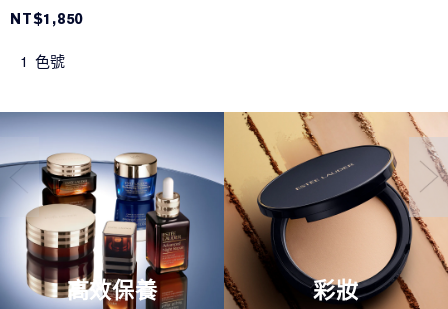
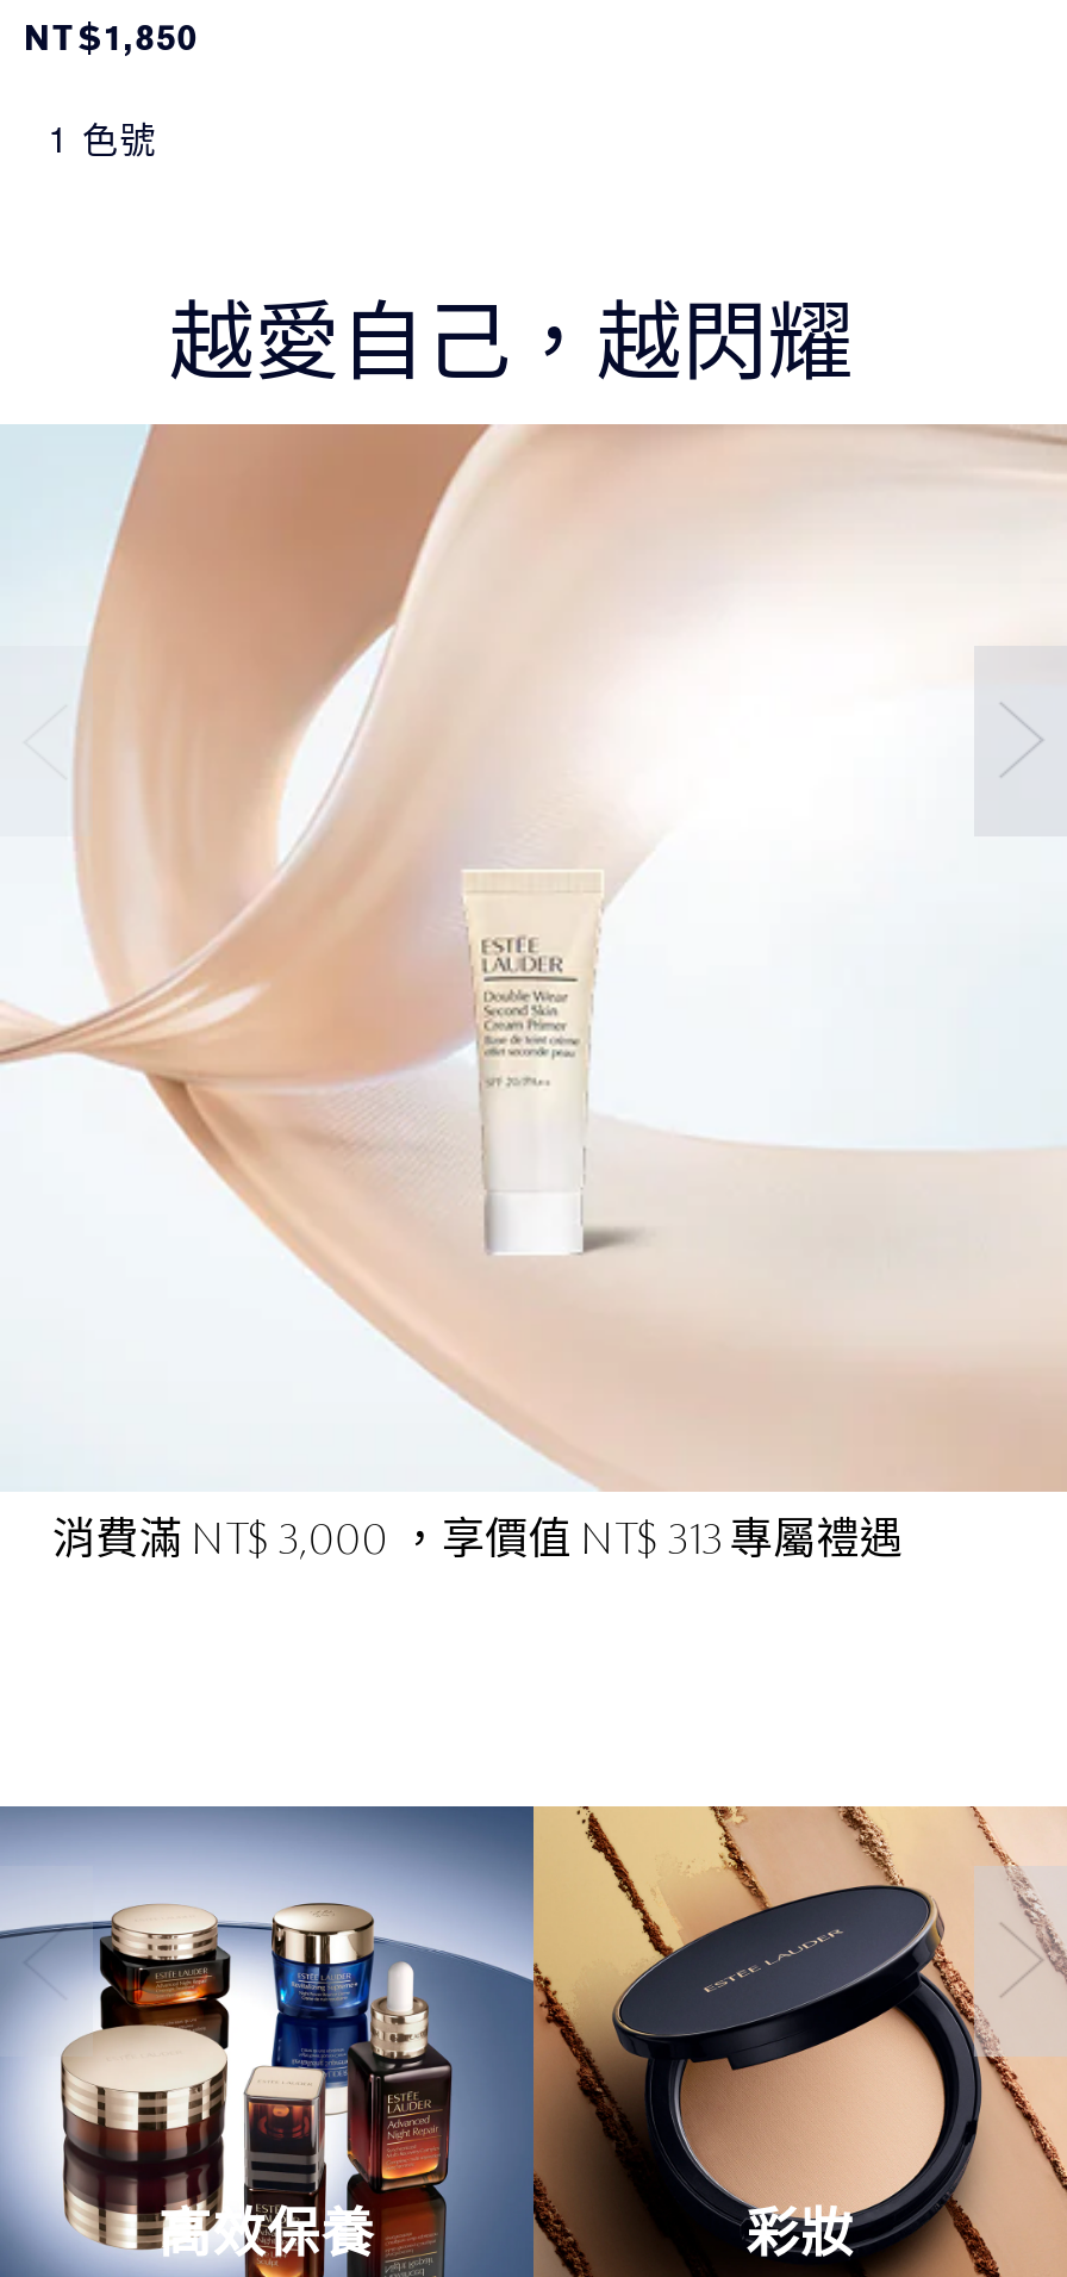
+ [image]
+ 消費滿 NT$ 3,000 ，享價值 NT$ 313 專屬禮遇

+ 越愛自己，越閃耀
